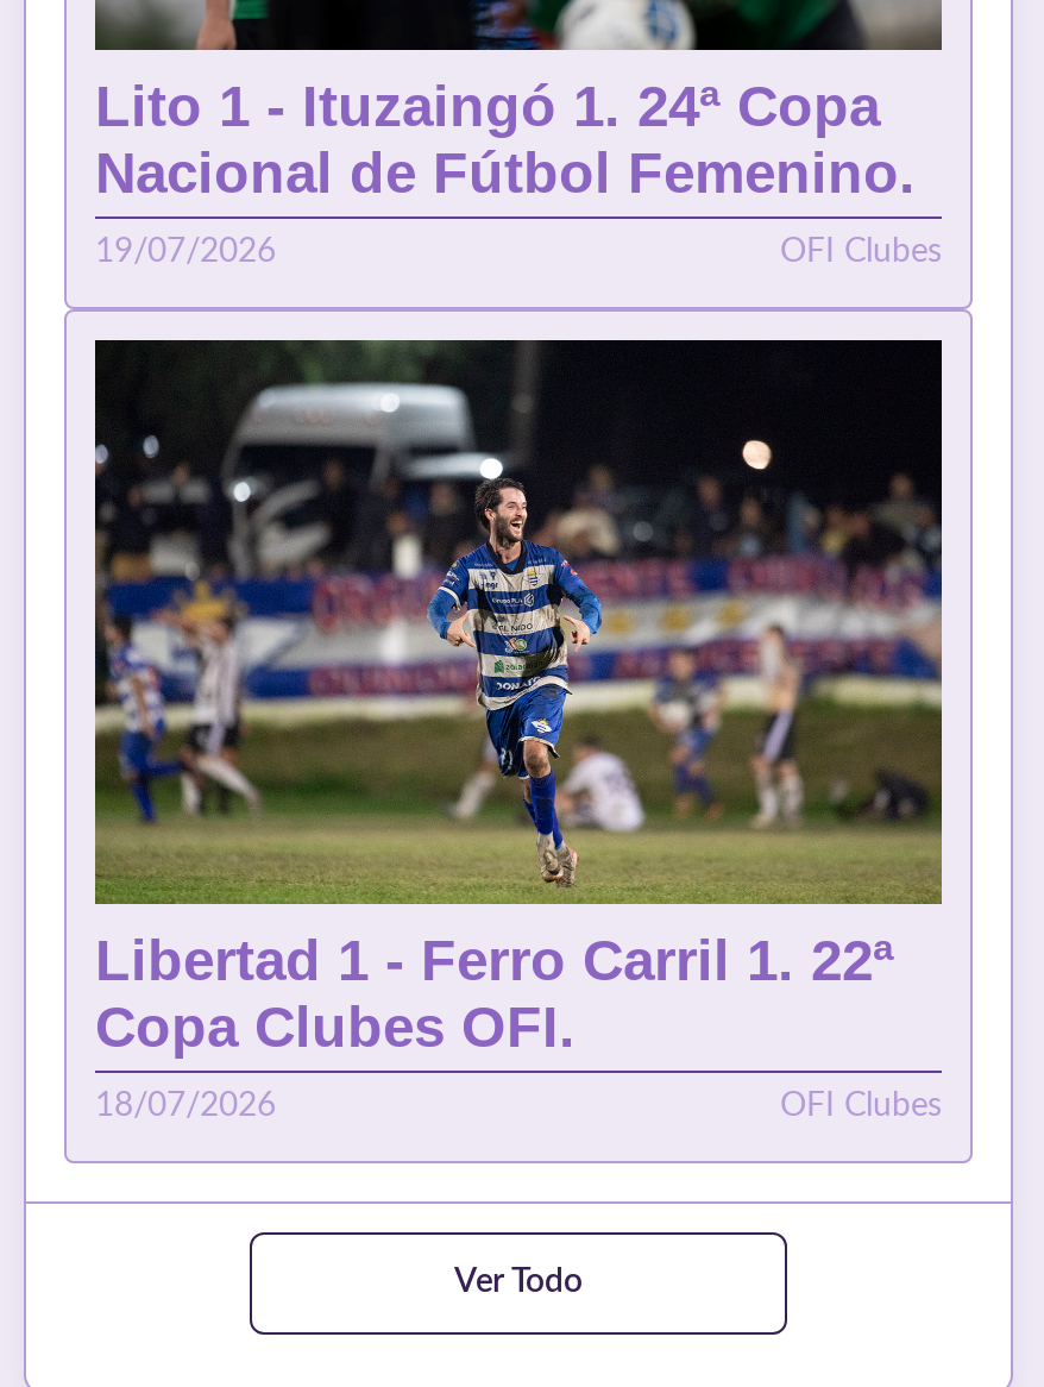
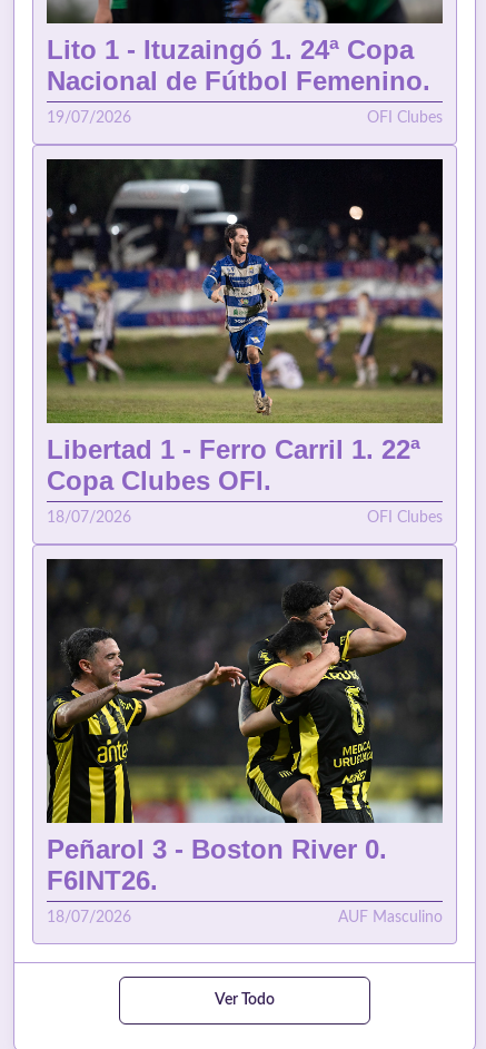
+ [image]
+ Peñarol 3 - Boston River 0.
+ F6INT26.
+ 18/07/2026
+ AUF Masculino
